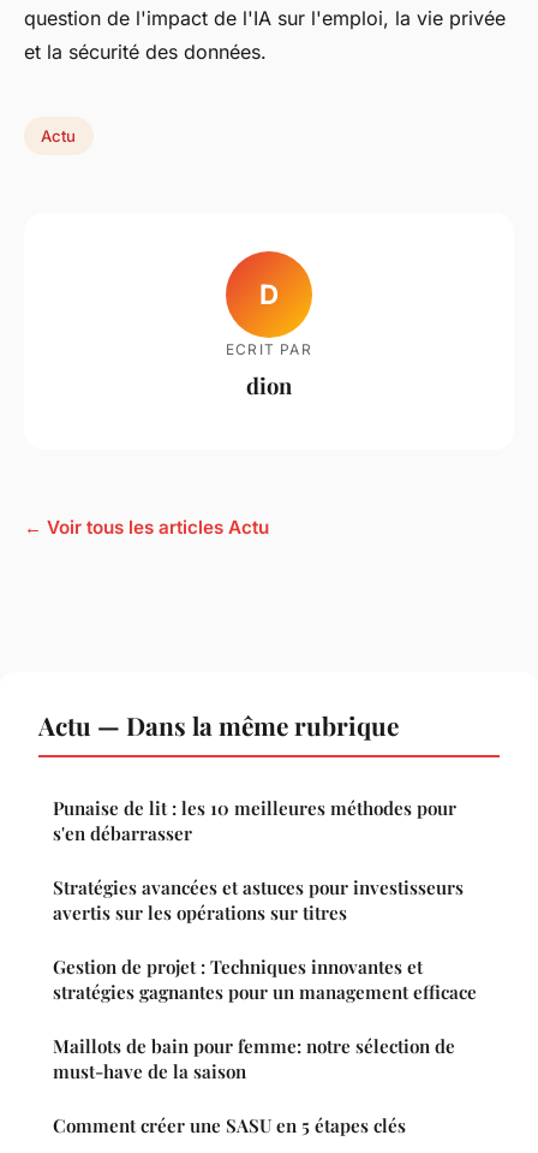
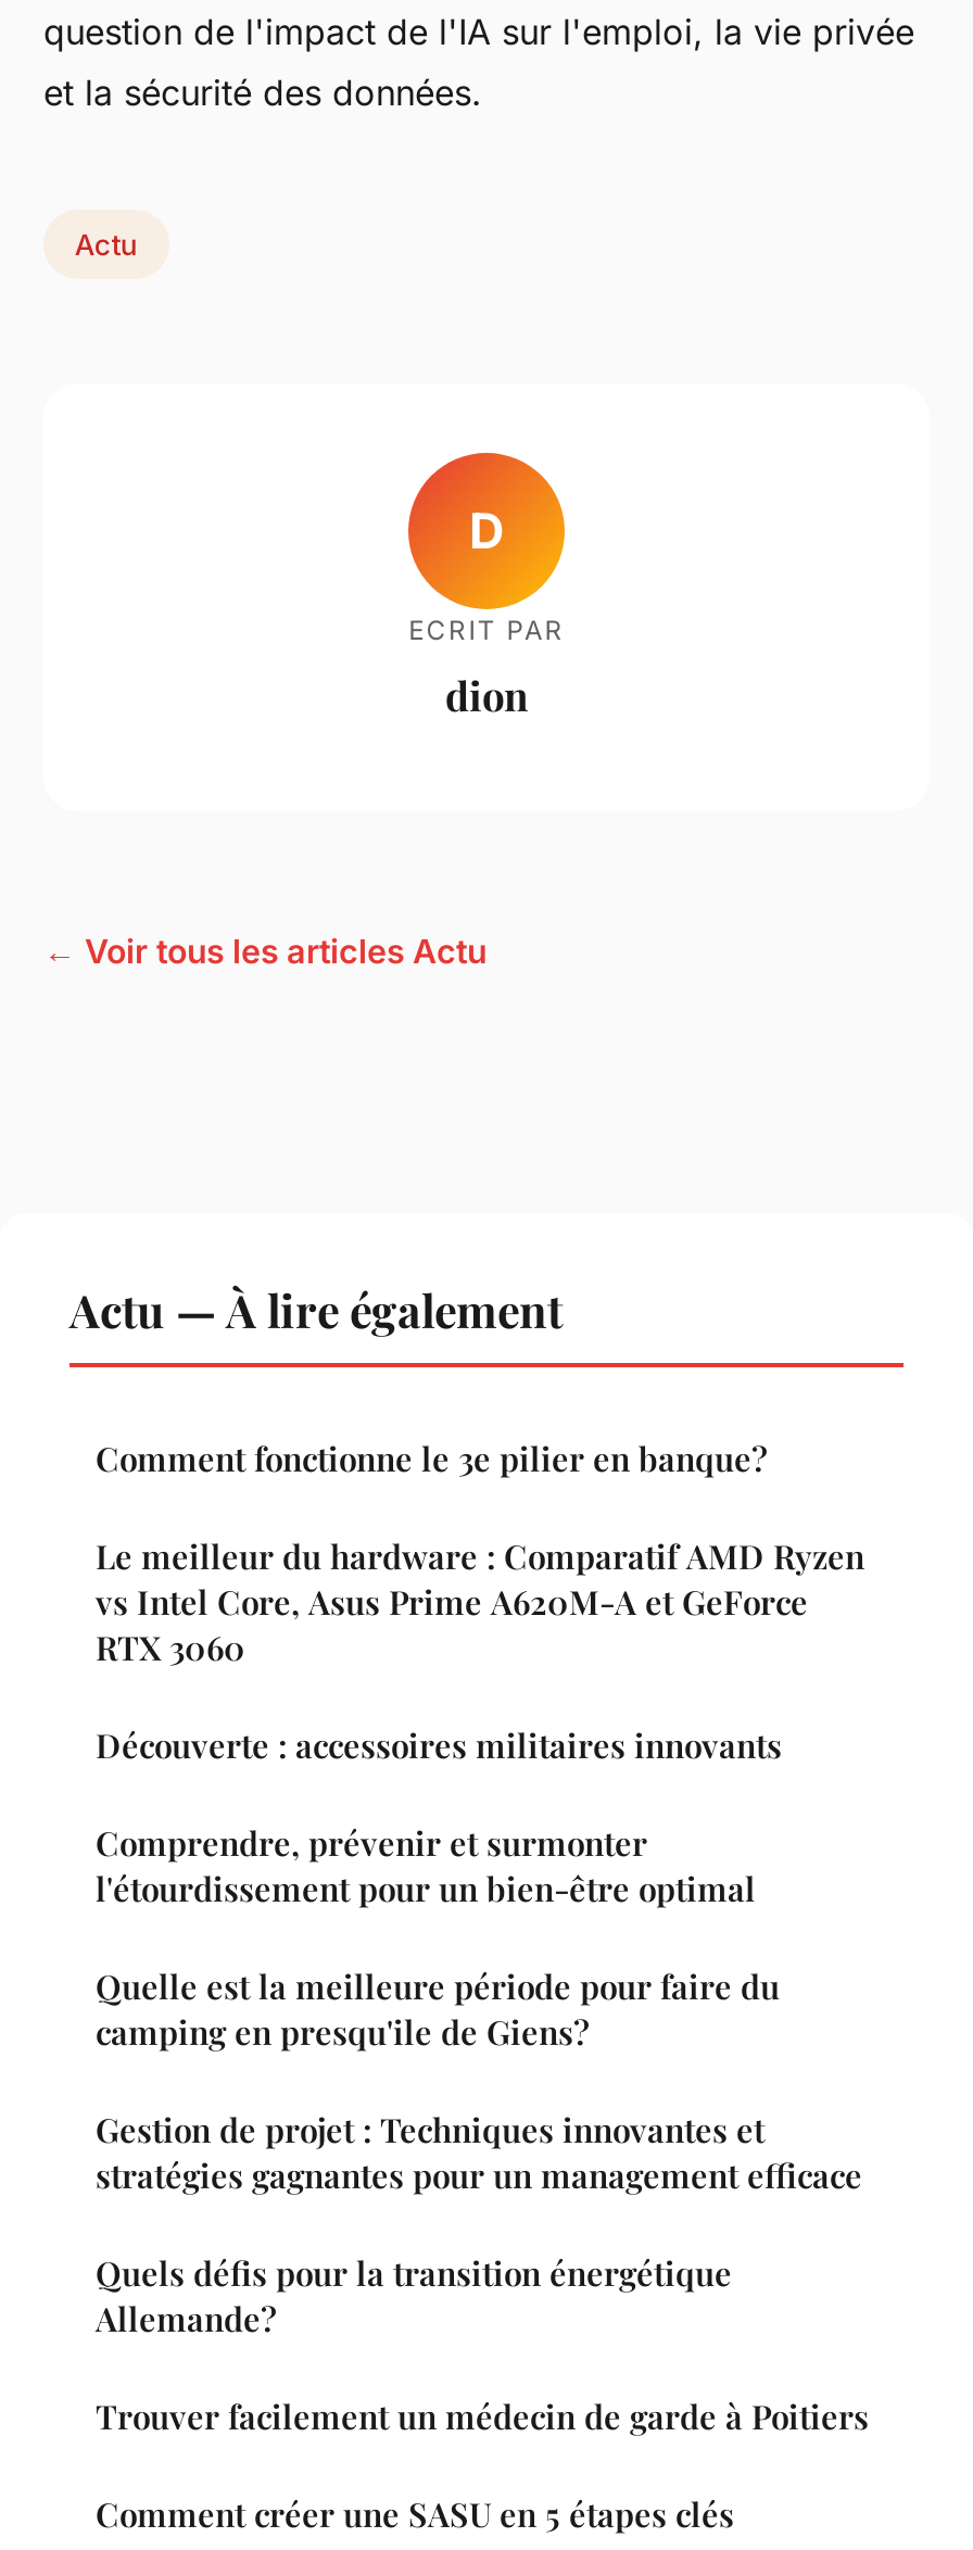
- Actu — Dans la même rubrique
- Punaise de lit : les 10 meilleures méthodes pour
- s'en débarrasser
- Stratégies avancées et astuces pour investisseurs
- avertis sur les opérations sur titres
+ Actu — À lire également
+ Comment fonctionne le 3e pilier en banque?
+ Le meilleur du hardware : Comparatif AMD Ryzen
+ vs Intel Core, Asus Prime A620M-A et GeForce
+ RTX 3060
+ Découverte : accessoires militaires innovants
+ Comprendre, prévenir et surmonter
+ l'étourdissement pour un bien-être optimal
+ Quelle est la meilleure période pour faire du
+ camping en presqu'ile de Giens?

- Maillots de bain pour femme: notre sélection de
- must-have de la saison
+ Quels défis pour la transition énergétique
+ Allemande?
+ Trouver facilement un médecin de garde à Poitiers
